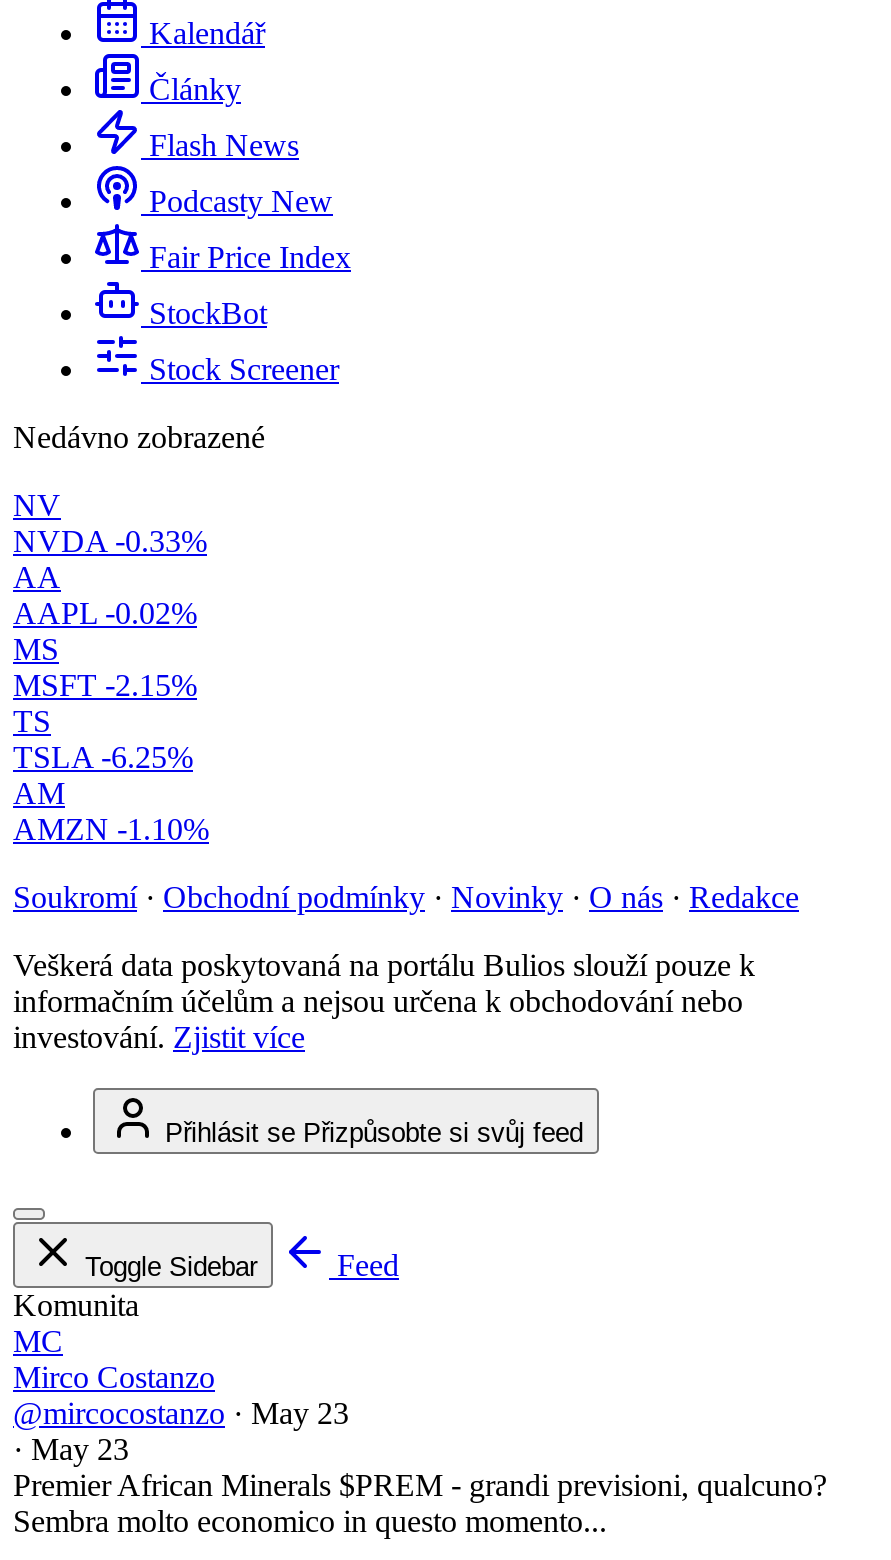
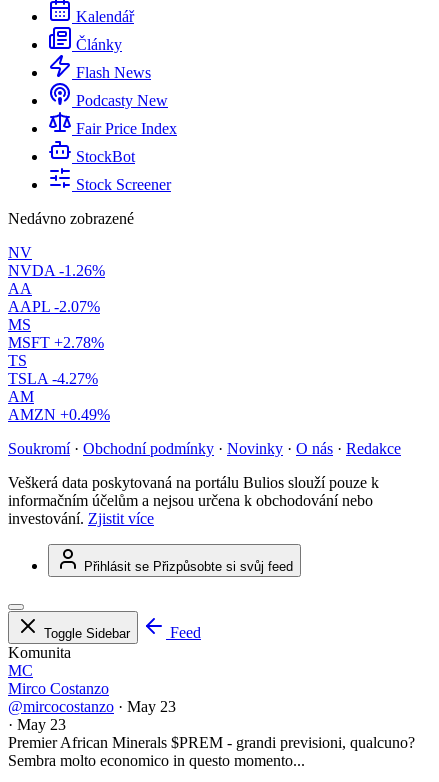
- NVDA -0.33%
+ NVDA -1.26%

- AAPL -0.02%
+ AAPL -2.07%

- MSFT -2.15%
+ MSFT +2.78%

- TSLA -6.25%
+ TSLA -4.27%

- AMZN -1.10%
+ AMZN +0.49%
